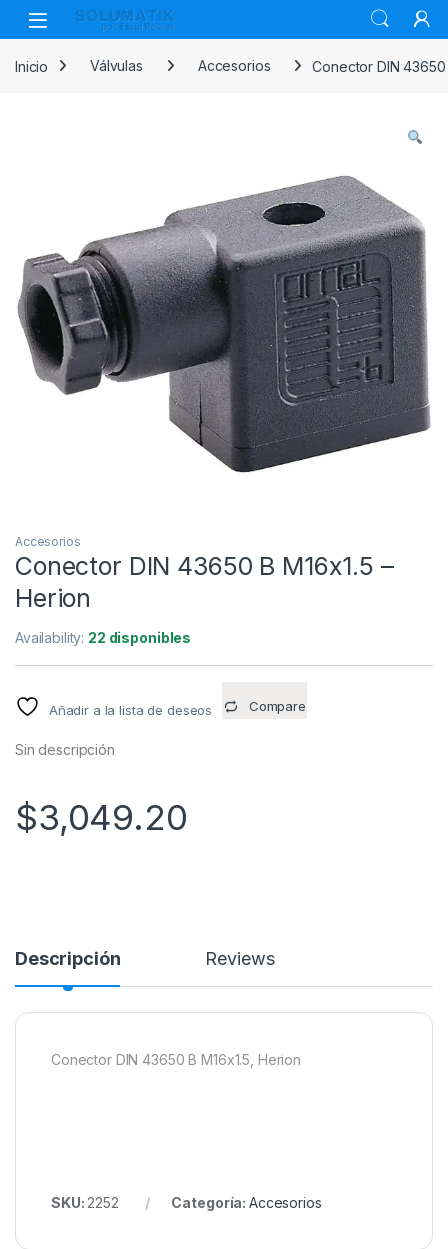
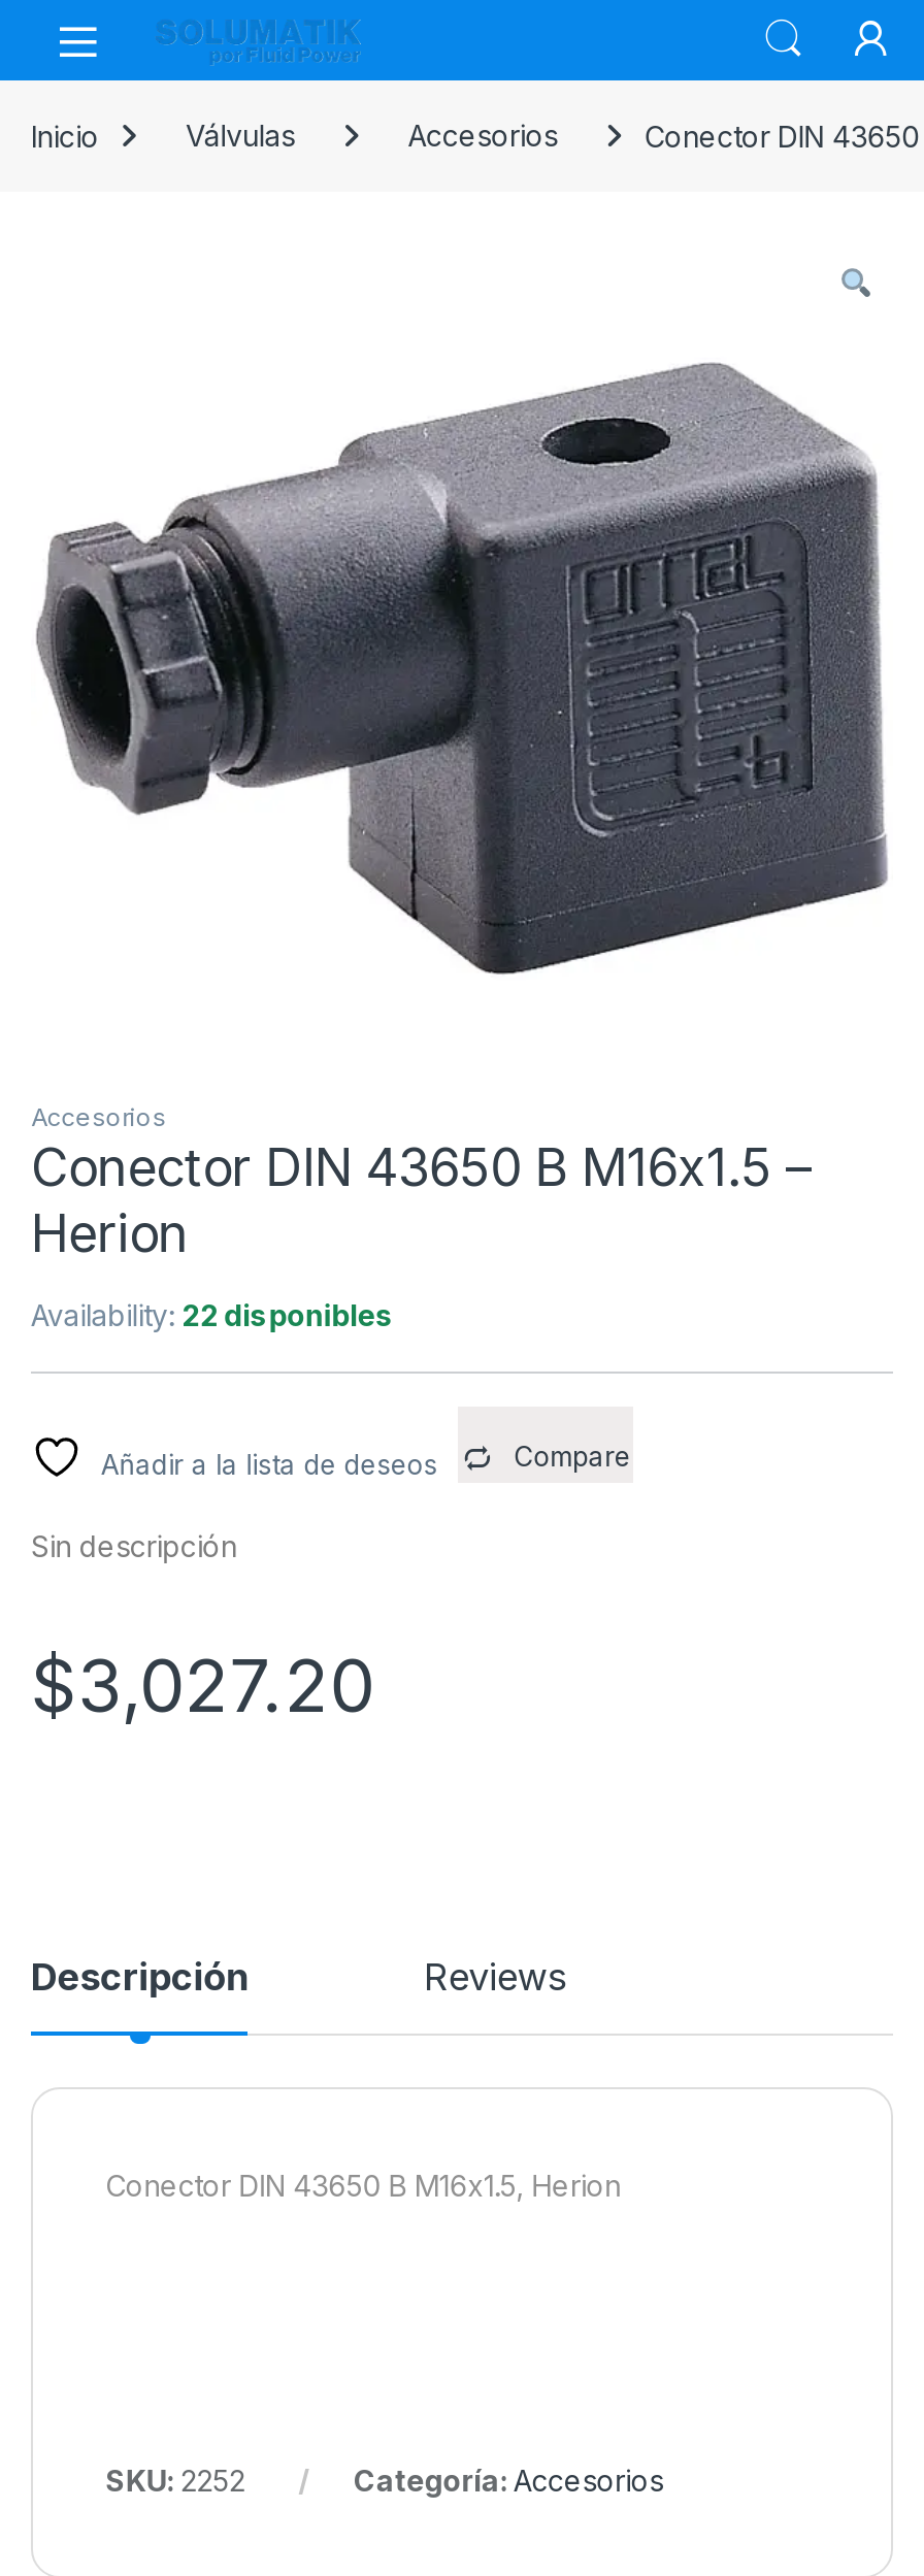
- $3,049.20
+ $3,027.20
